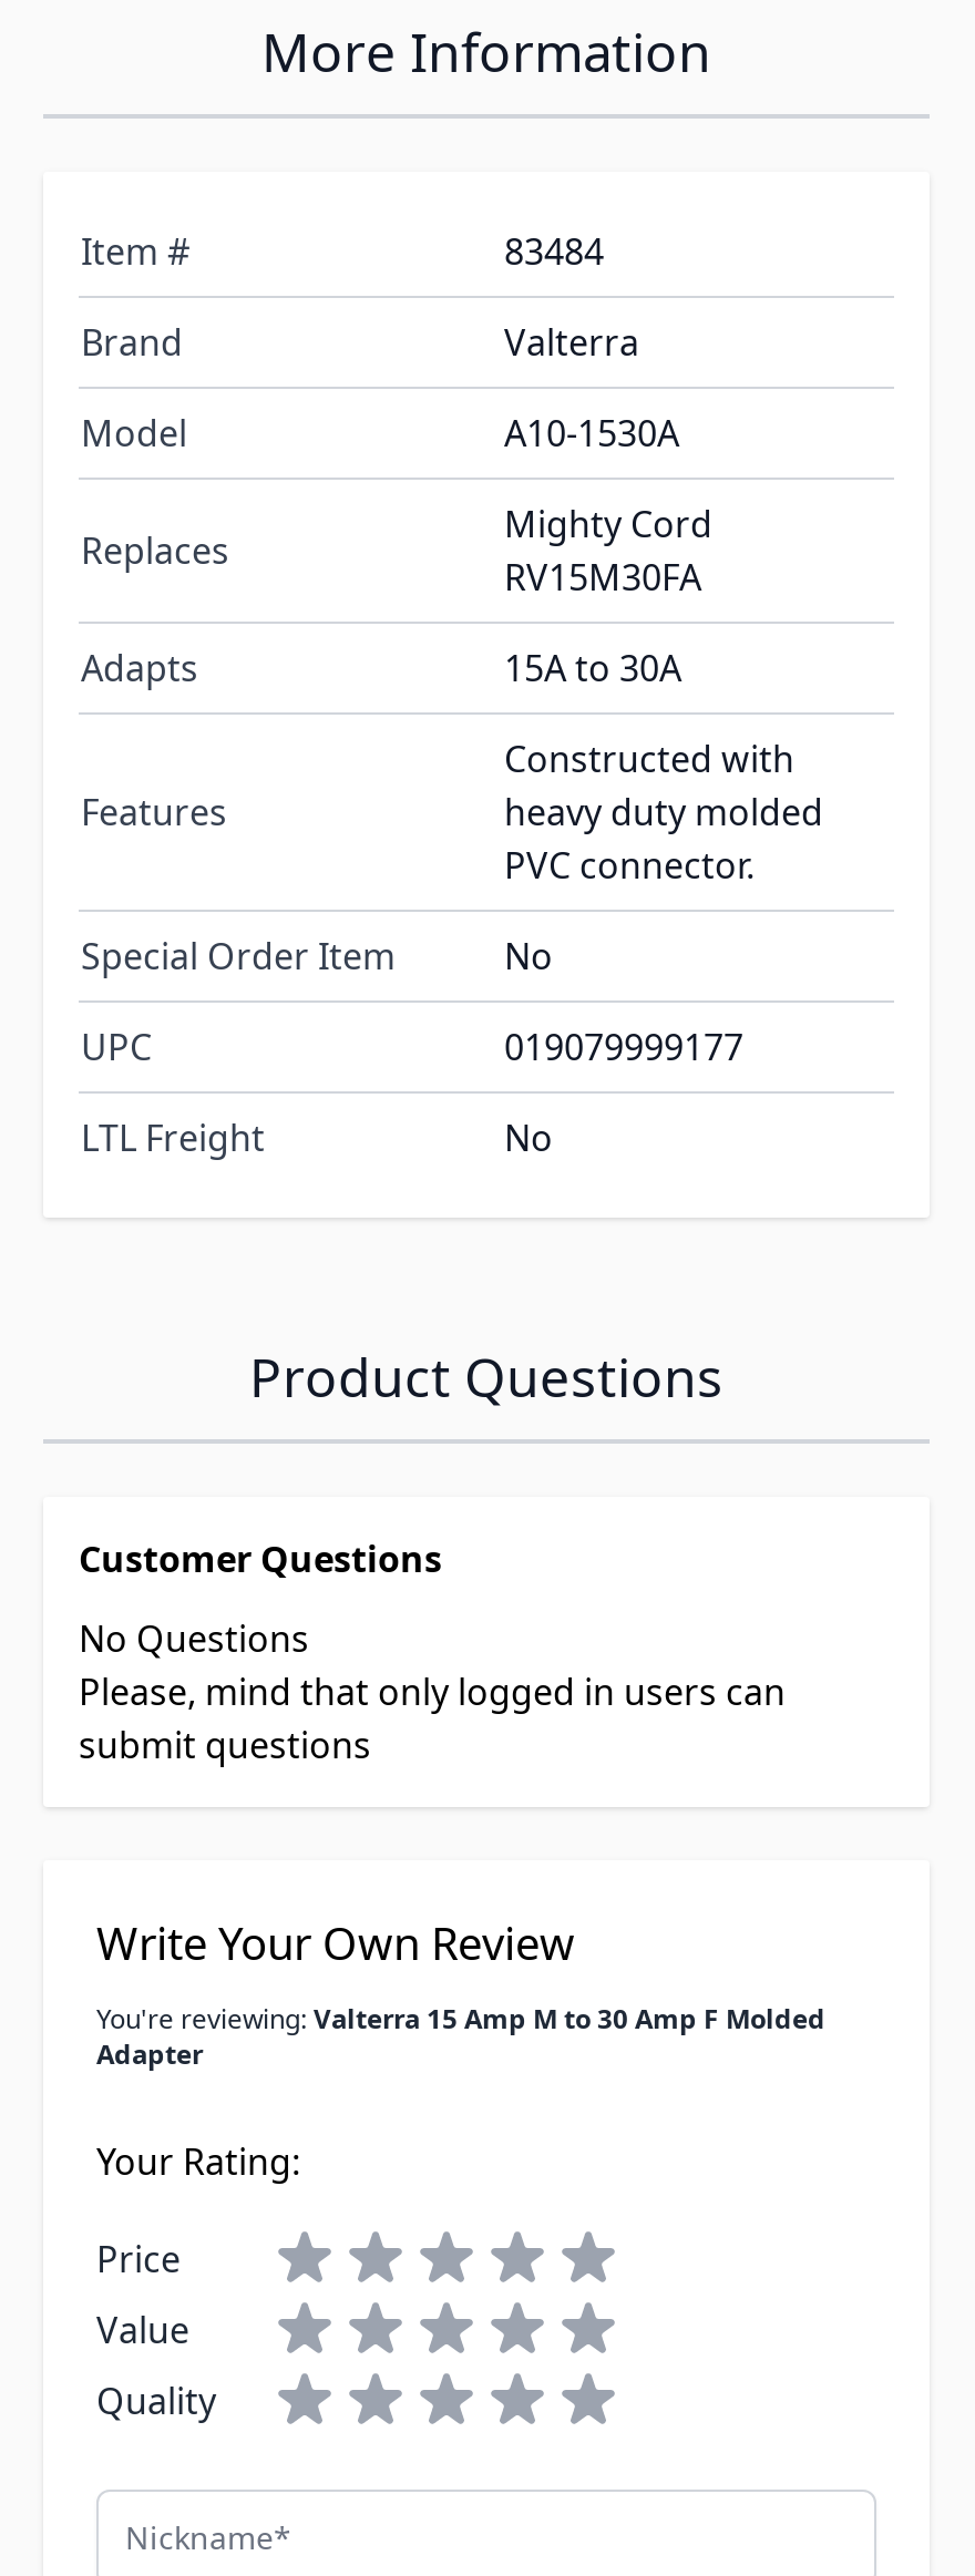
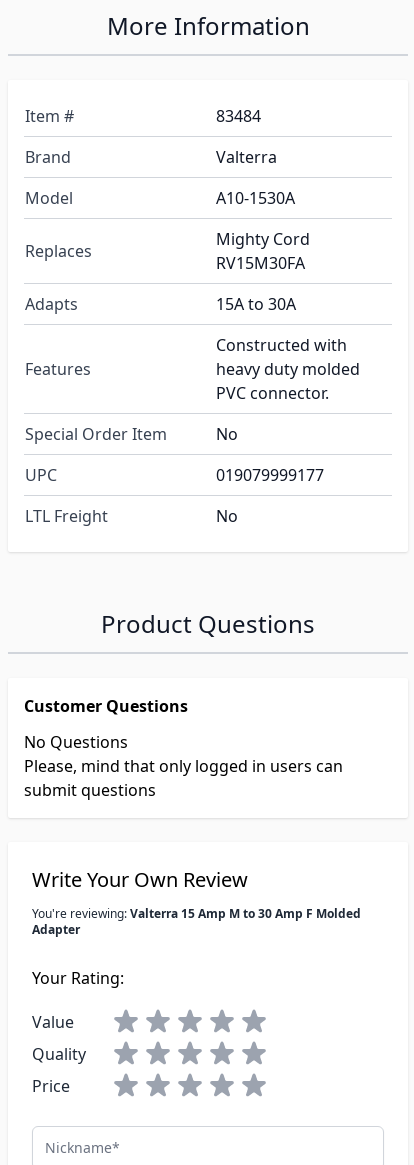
moved down: Price

moved up: Value | Quality
